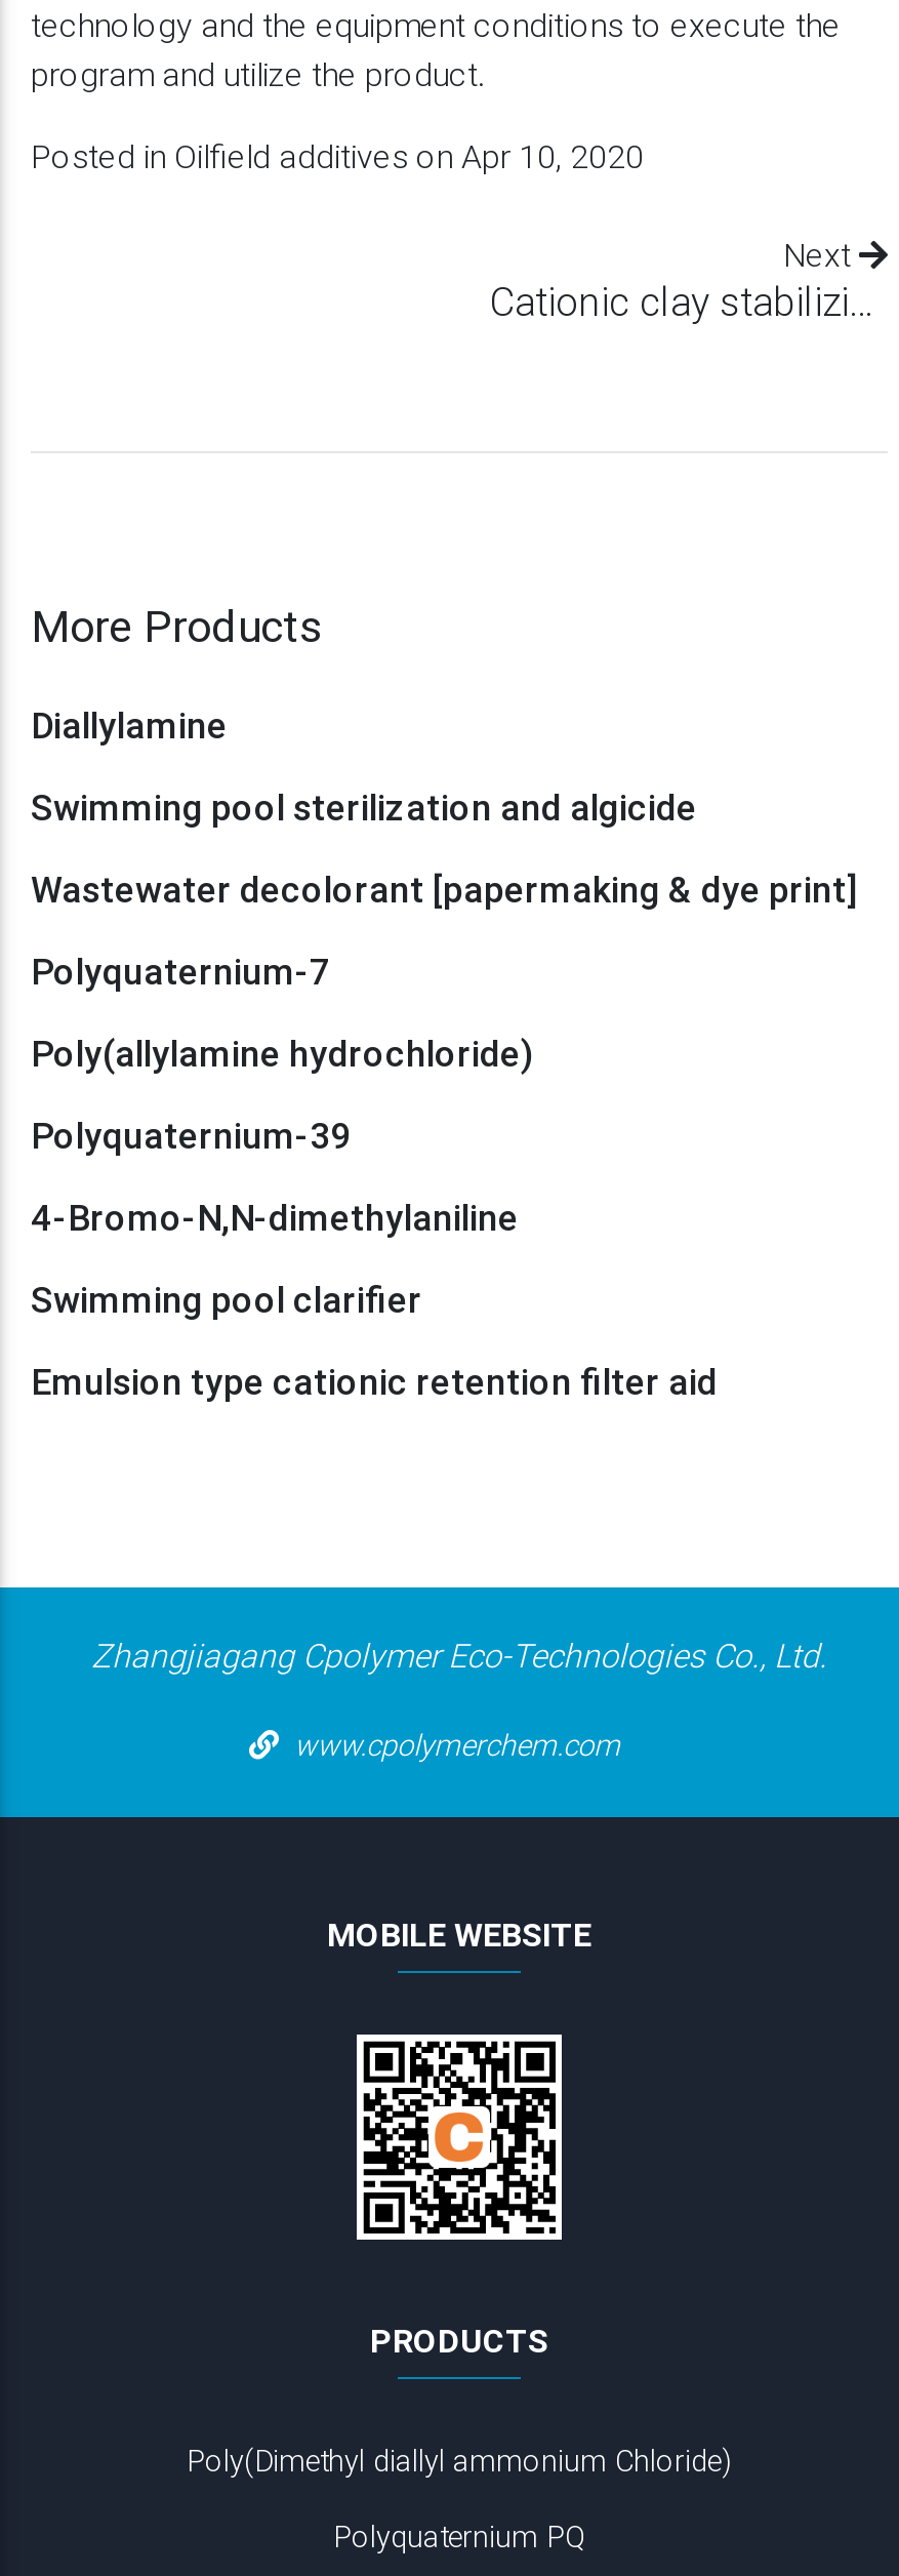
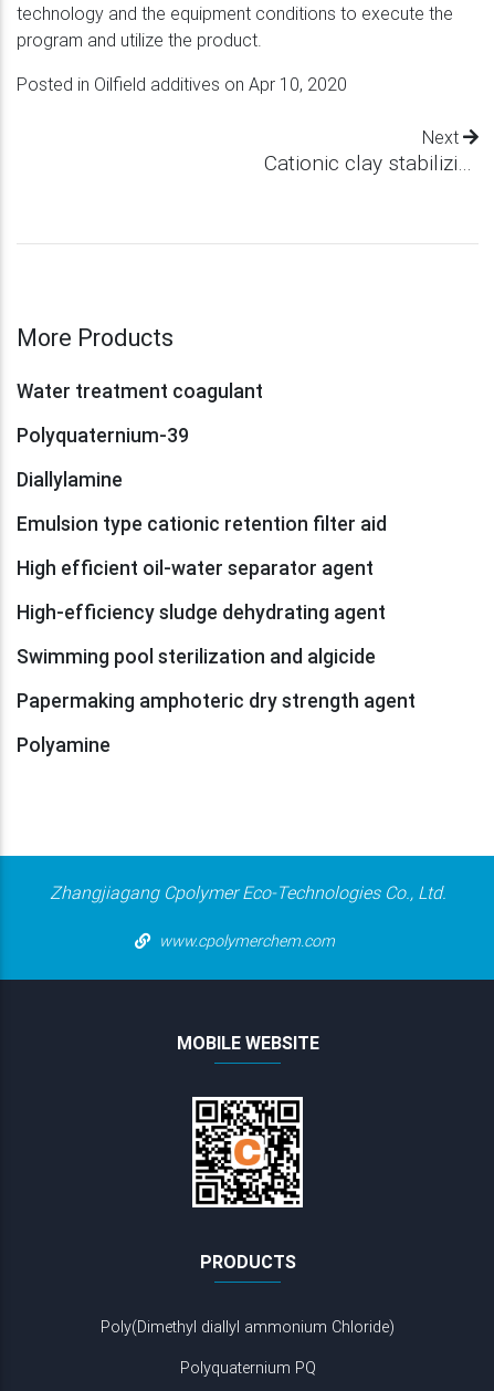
moved down: Diallylamine

moved down: Swimming pool sterilization and algicide

- Wastewater decolorant [papermaking & dye print]
- Polyquaternium-7
- Poly(allylamine hydrochloride)
+ Water treatment coagulant

moved up: Polyquaternium-39

- 4-Bromo-N,N-dimethylaniline
- Swimming pool clarifier

moved up: Emulsion type cationic retention filter aid

+ High efficient oil-water separator agent
+ High-efficiency sludge dehydrating agent
+ Papermaking amphoteric dry strength agent
+ Polyamine
